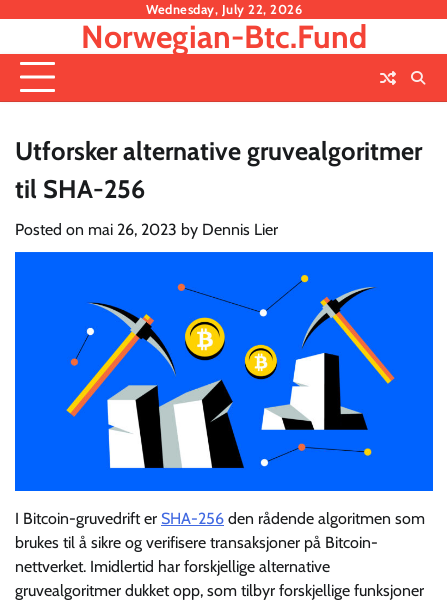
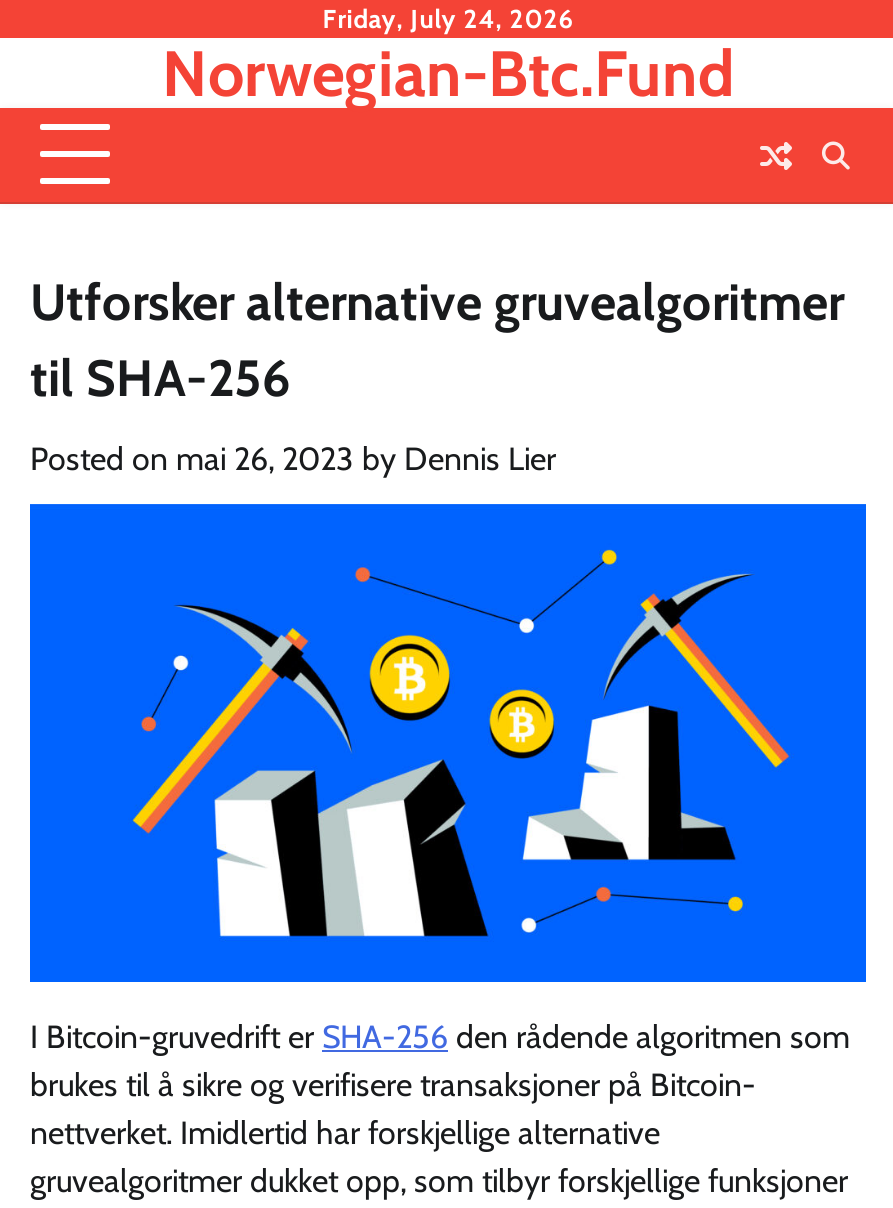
- Wednesday, July 22, 2026
+ Friday, July 24, 2026
